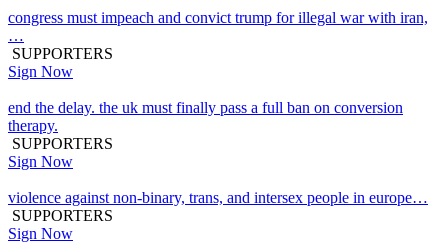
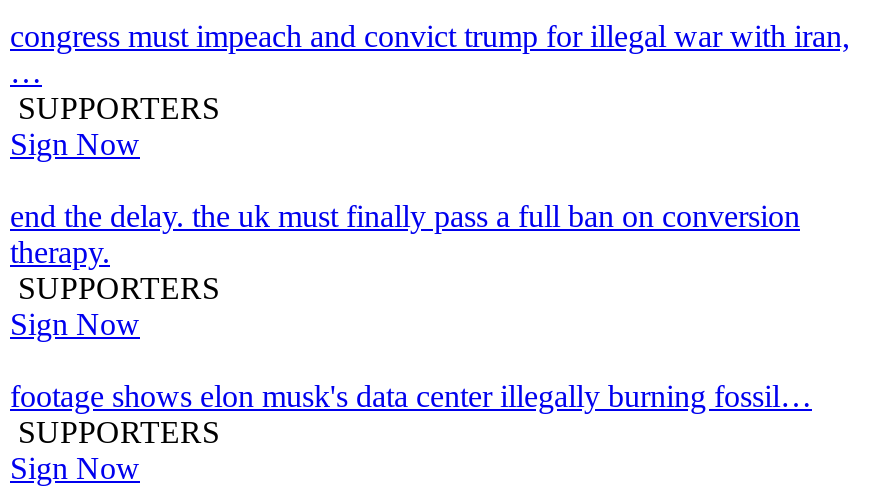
- violence against non-binary, trans, and intersex people in europe…
+ footage shows elon musk's data center illegally burning fossil…
